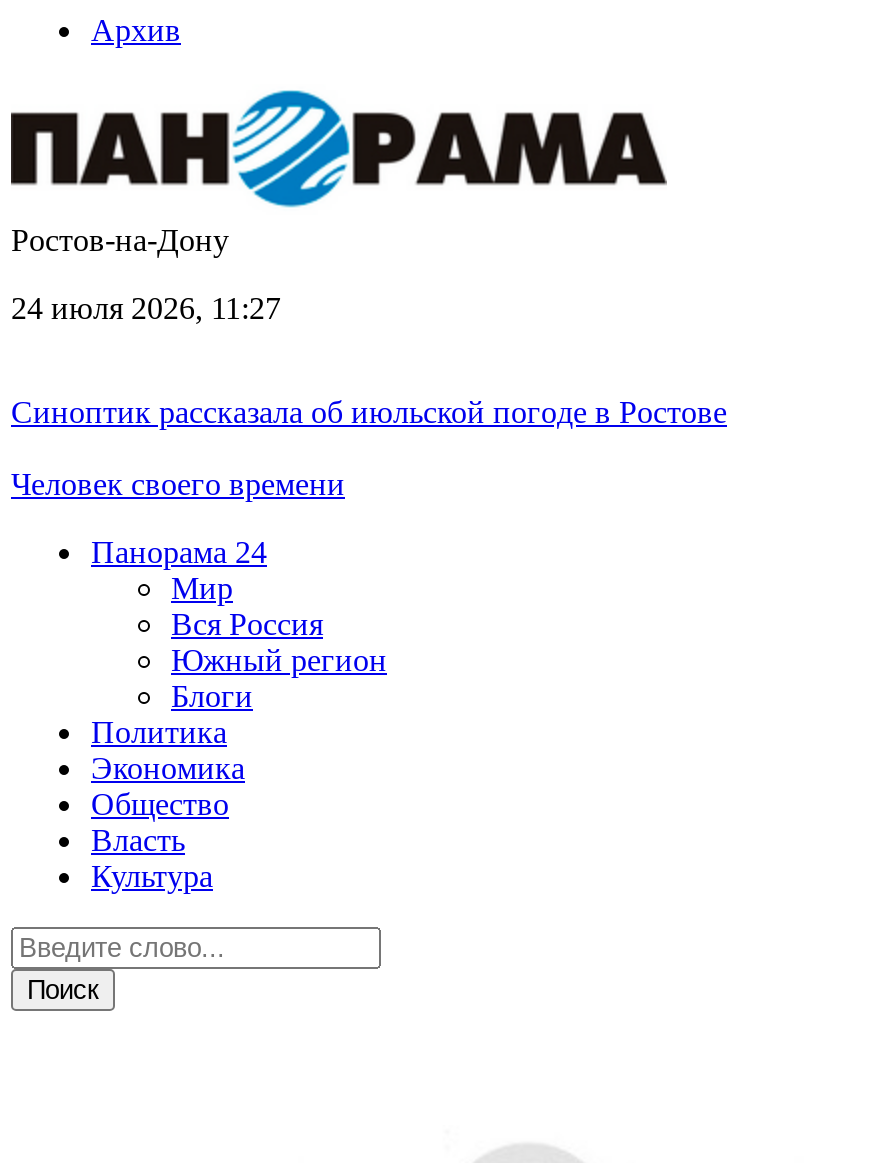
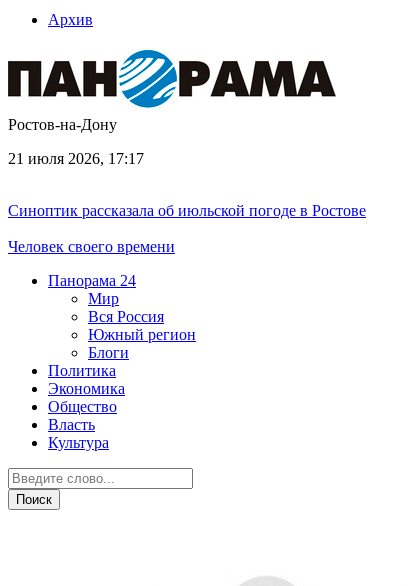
- 24 июля 2026, 11:27
+ 21 июля 2026, 17:17
